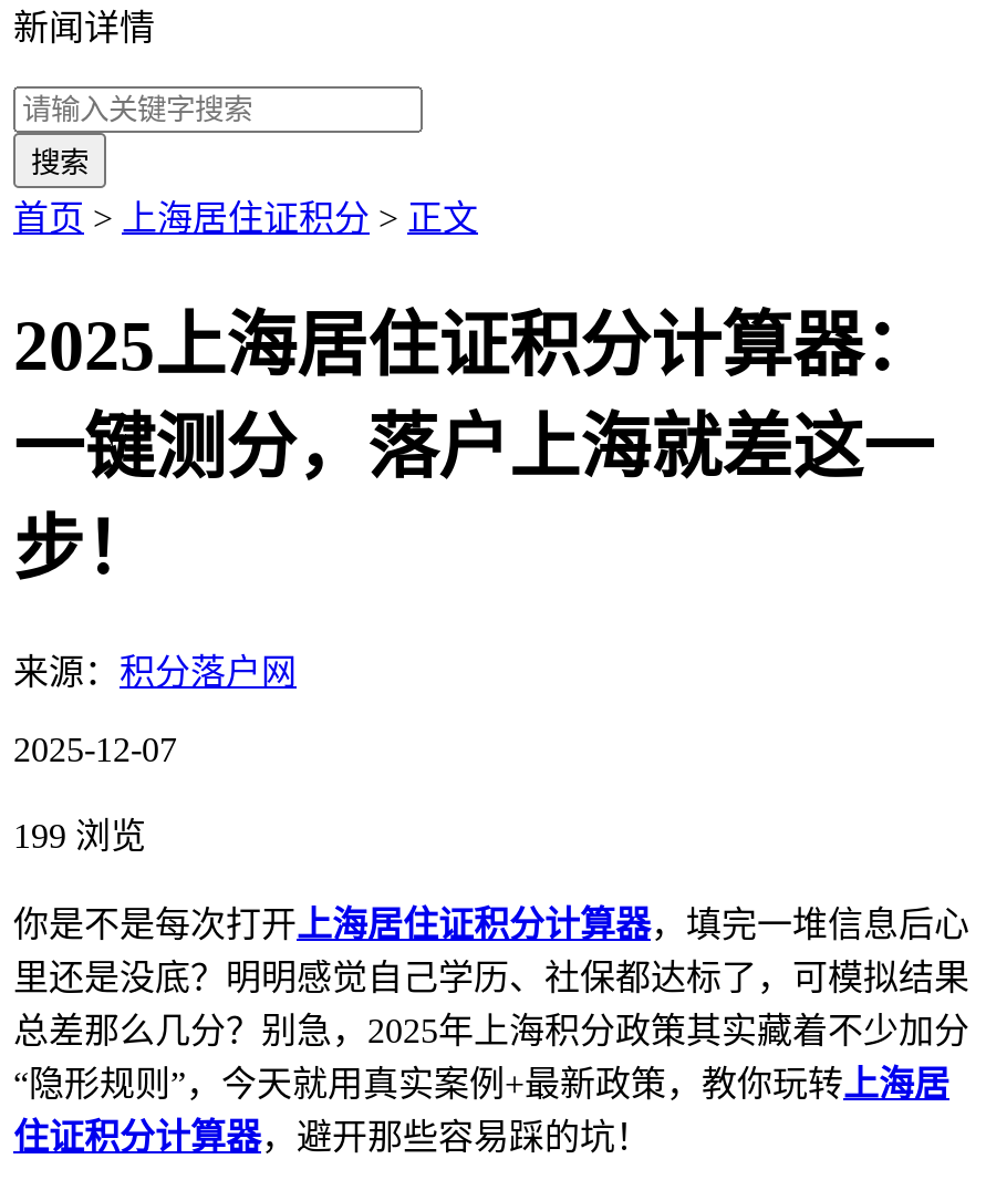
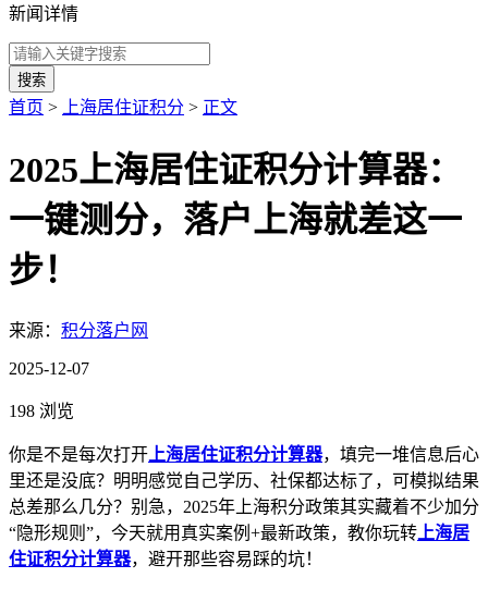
- 199 浏览
+ 198 浏览
